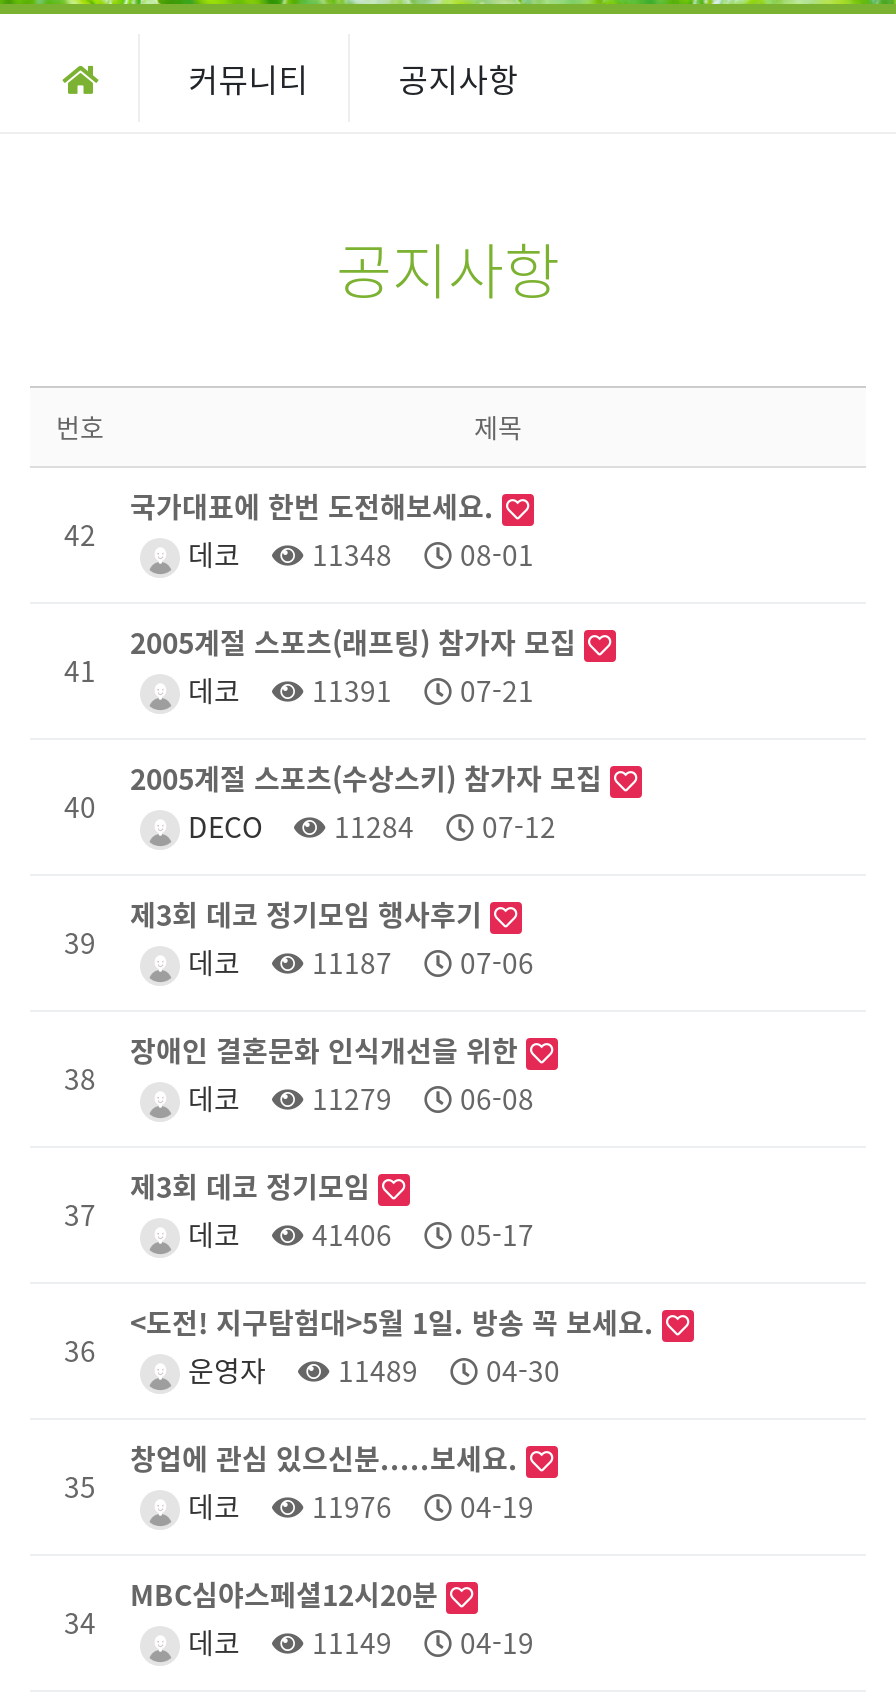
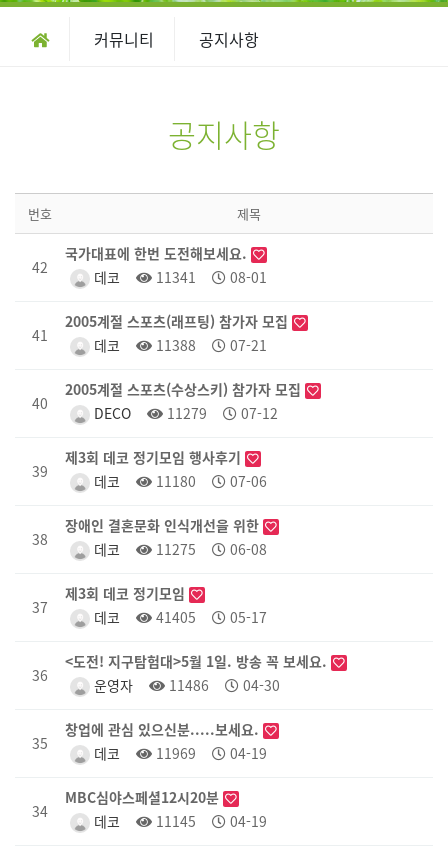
- 데코 11348 08-01
+ 데코 11341 08-01

- 데코 11391 07-21
+ 데코 11388 07-21

- DECO 11284 07-12
+ DECO 11279 07-12

- 데코 11187 07-06
+ 데코 11180 07-06

- 데코 11279 06-08
+ 데코 11275 06-08

- 데코 41406 05-17
+ 데코 41405 05-17

- 운영자 11489 04-30
+ 운영자 11486 04-30

- 데코 11976 04-19
+ 데코 11969 04-19

- 데코 11149 04-19
+ 데코 11145 04-19
